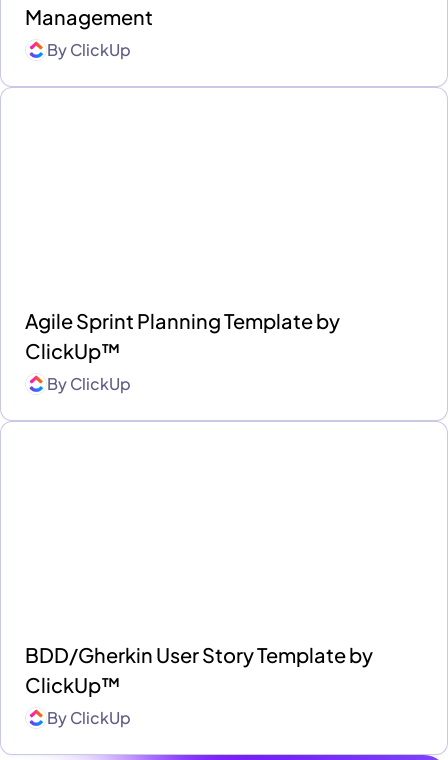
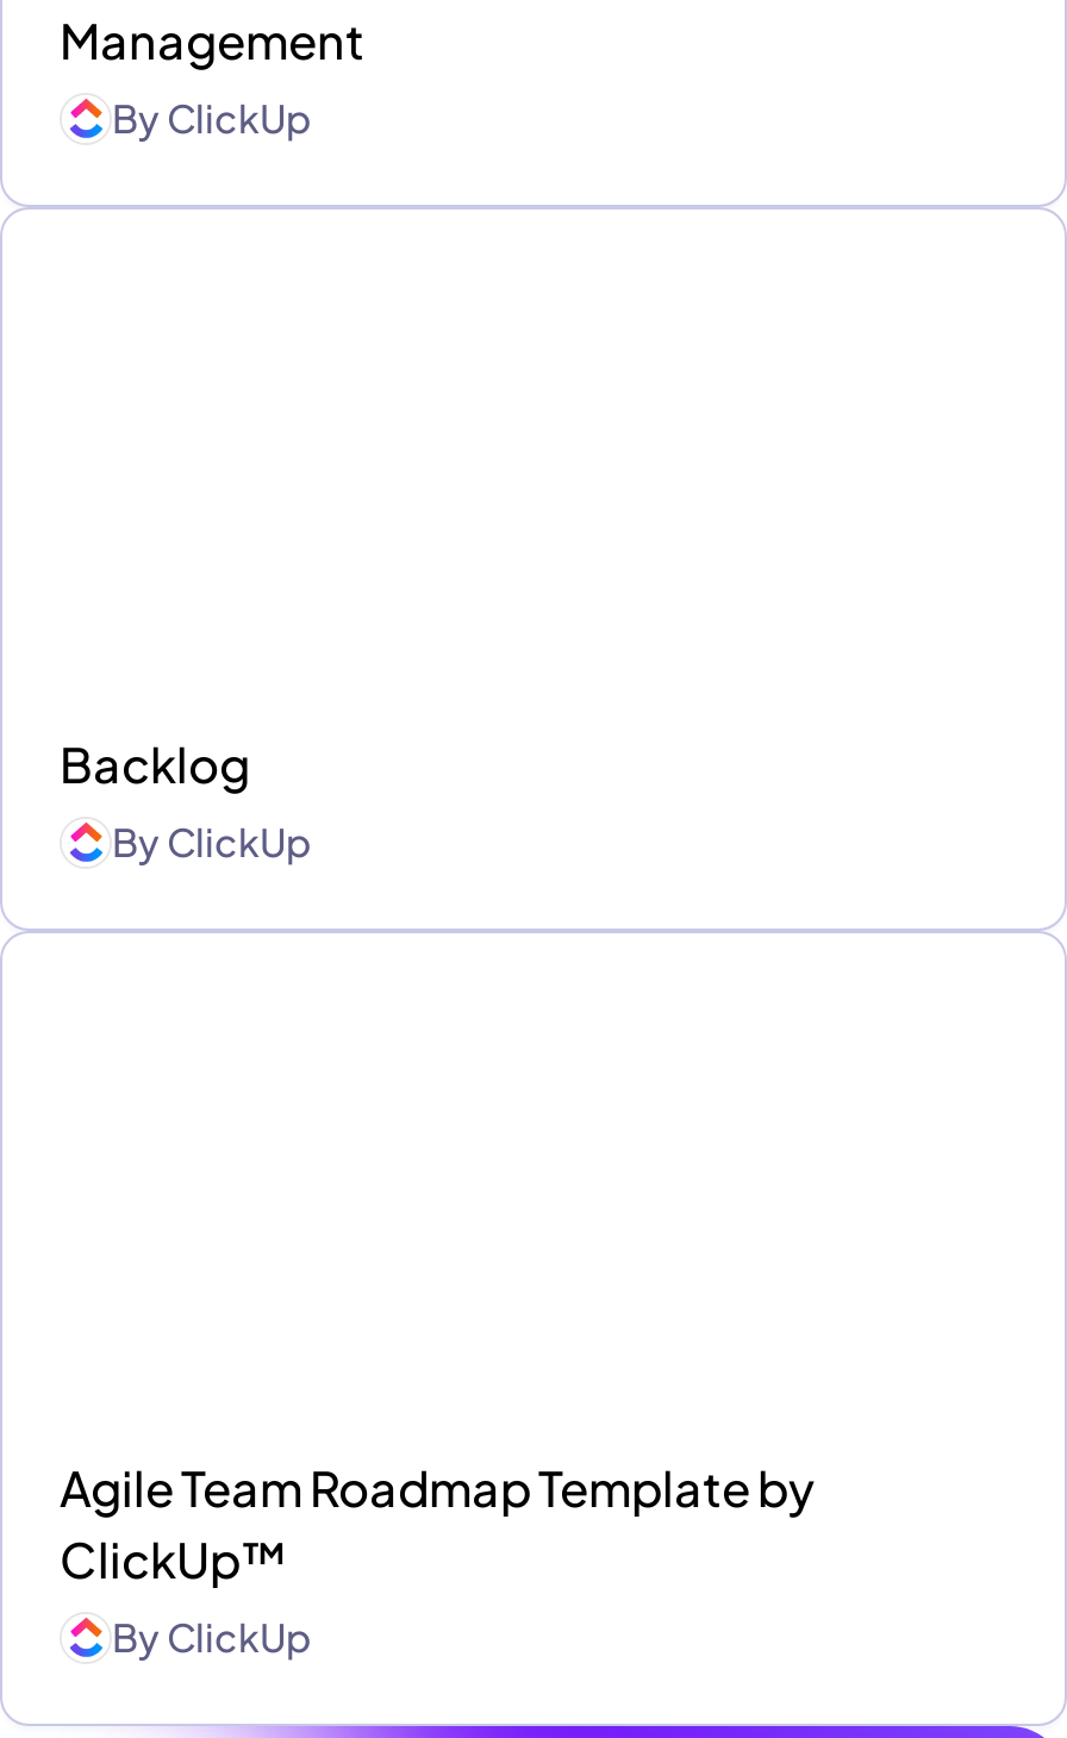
- Agile Sprint Planning Template by
- ClickUp™
+ Backlog

- BDD/Gherkin User Story Template by
+ Agile Team Roadmap Template by
